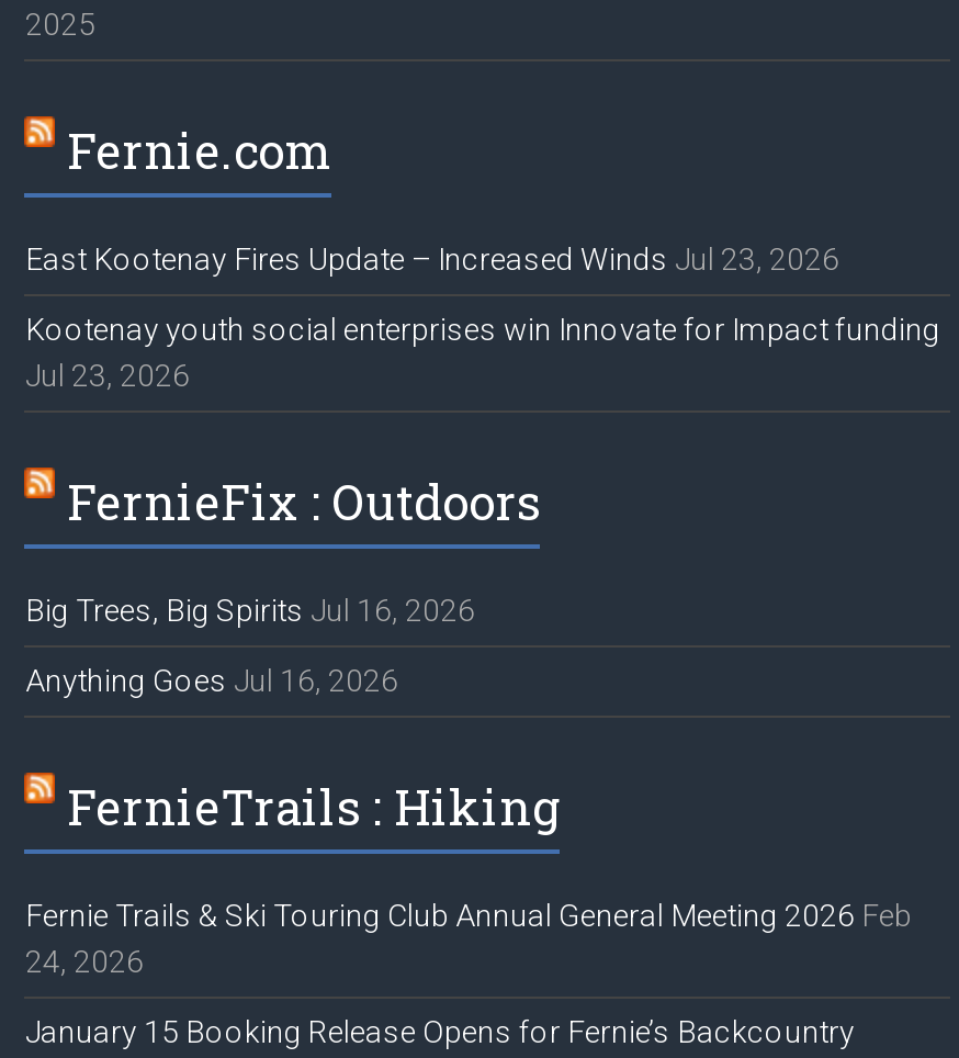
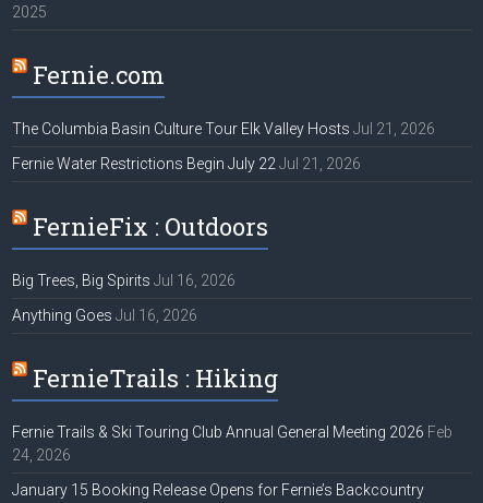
- East Kootenay Fires Update – Increased Winds Jul 23, 2026
+ The Columbia Basin Culture Tour Elk Valley Hosts Jul 21, 2026

- Kootenay youth social enterprises win Innovate for Impact funding
- Jul 23, 2026
+ Fernie Water Restrictions Begin July 22 Jul 21, 2026
